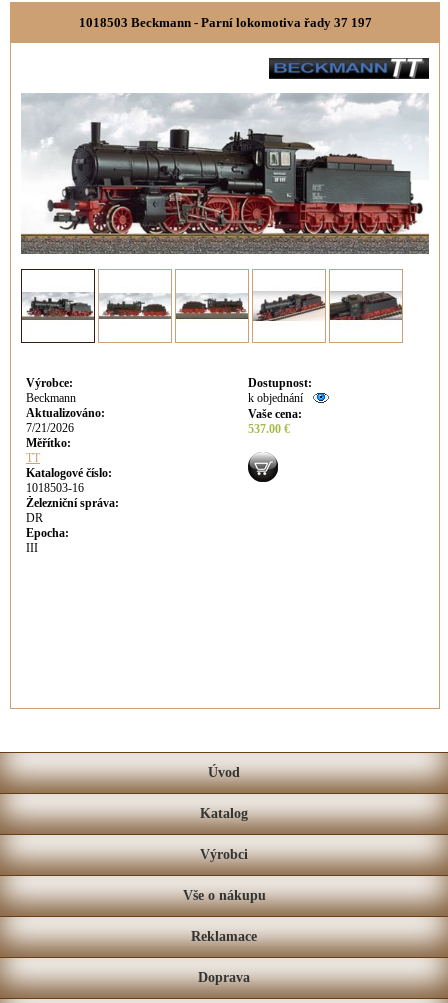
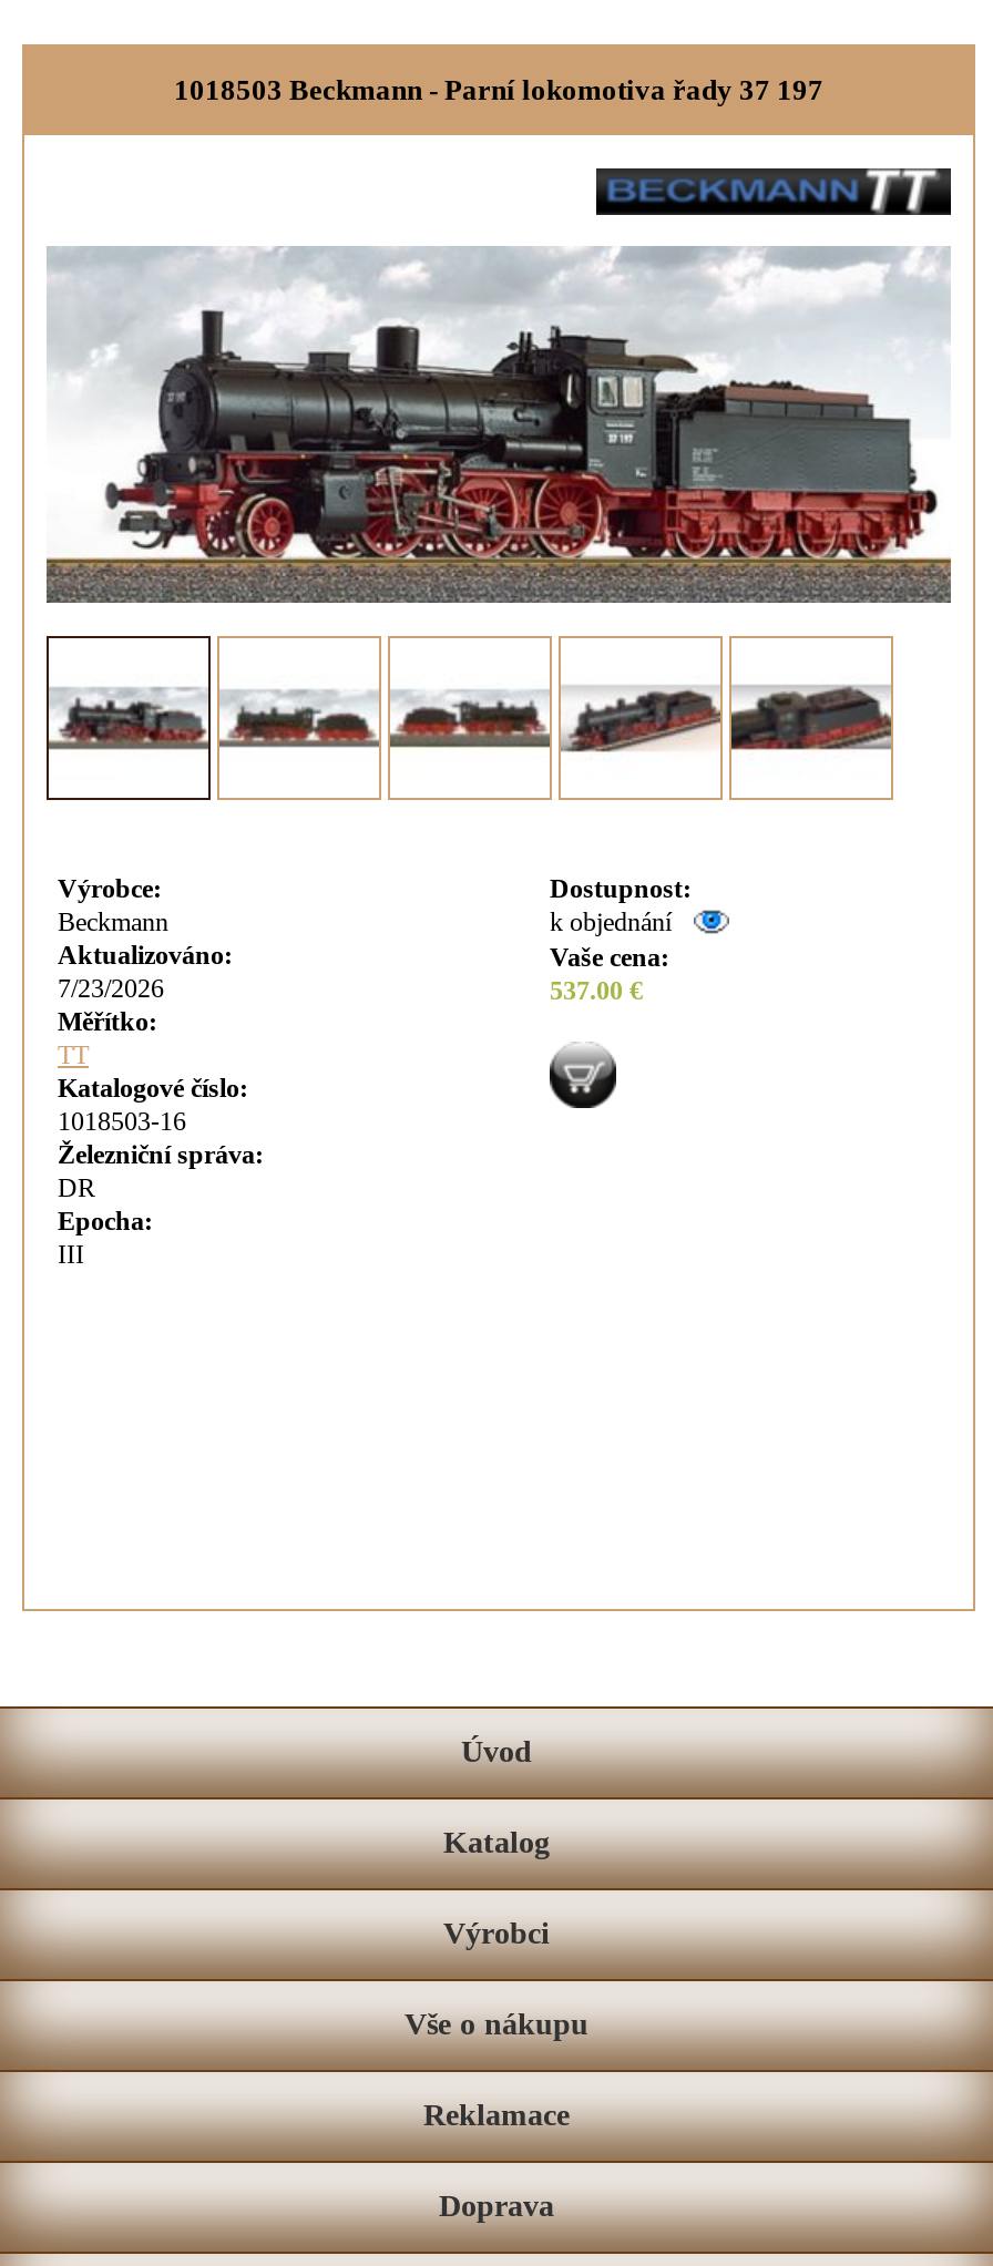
- 7/21/2026
+ 7/23/2026
